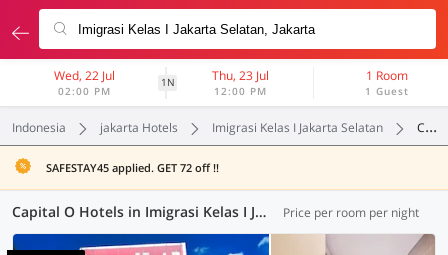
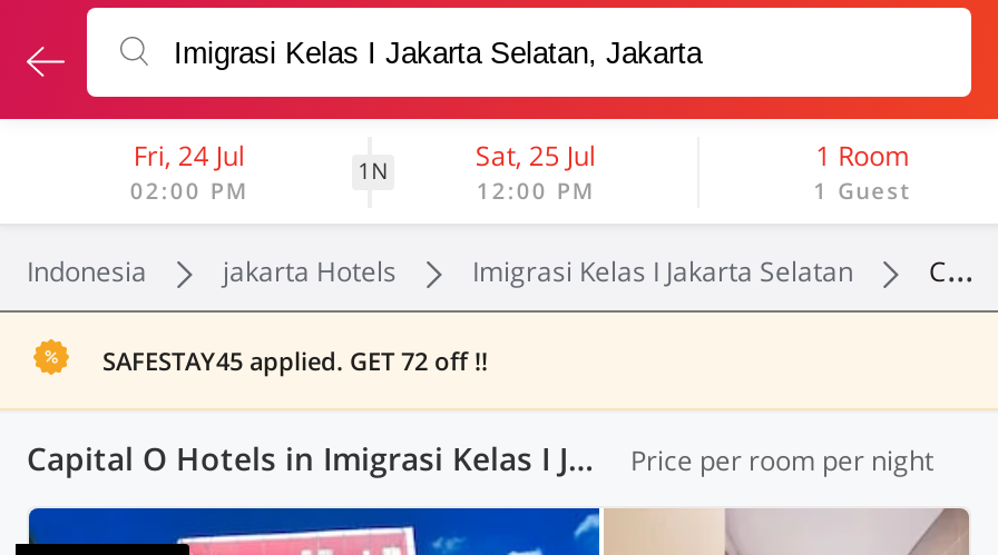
- Wed, 22 Jul
+ Fri, 24 Jul

- Thu, 23 Jul
+ Sat, 25 Jul
